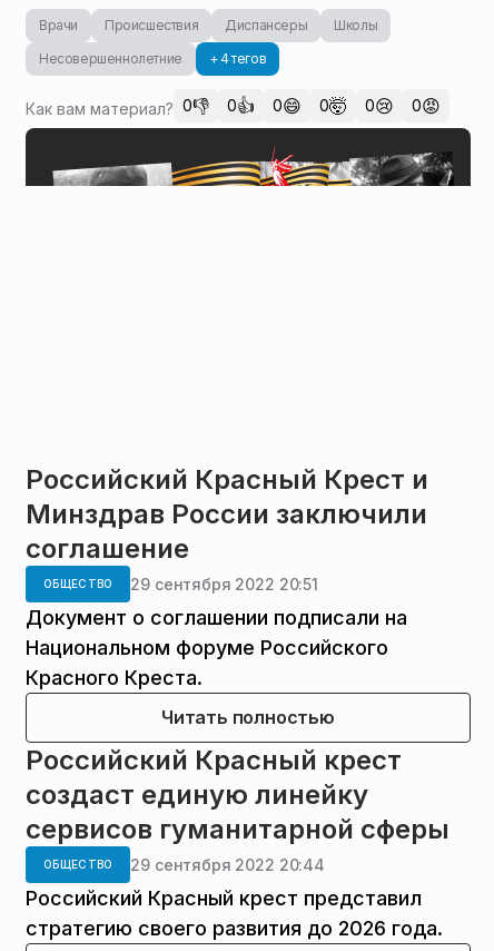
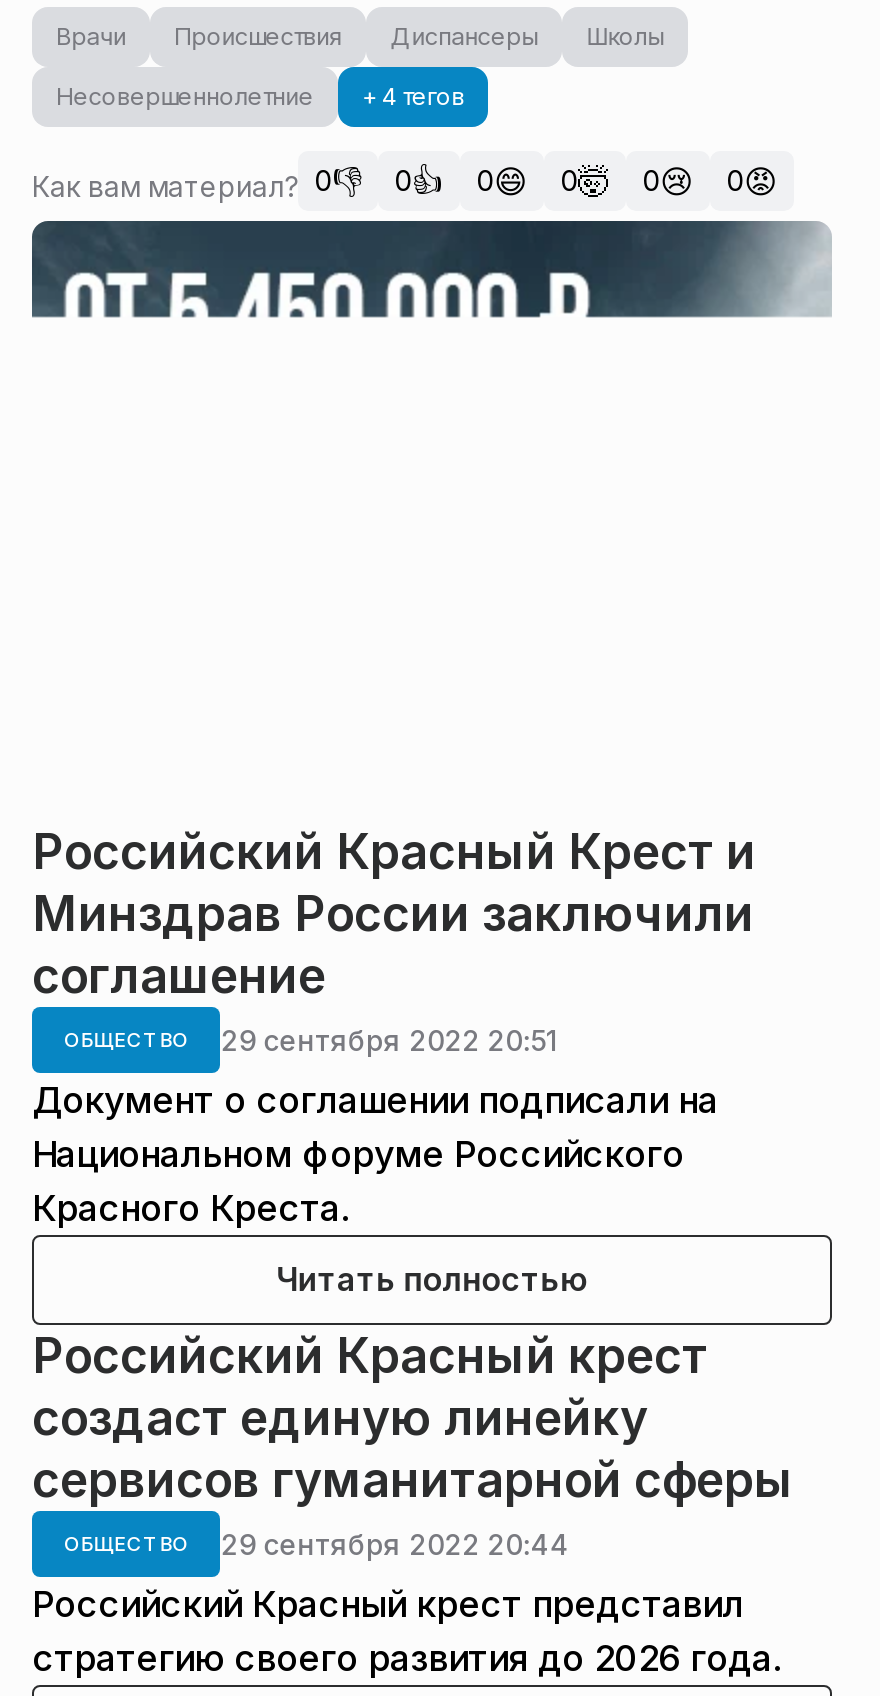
- [image]
+ [image]
